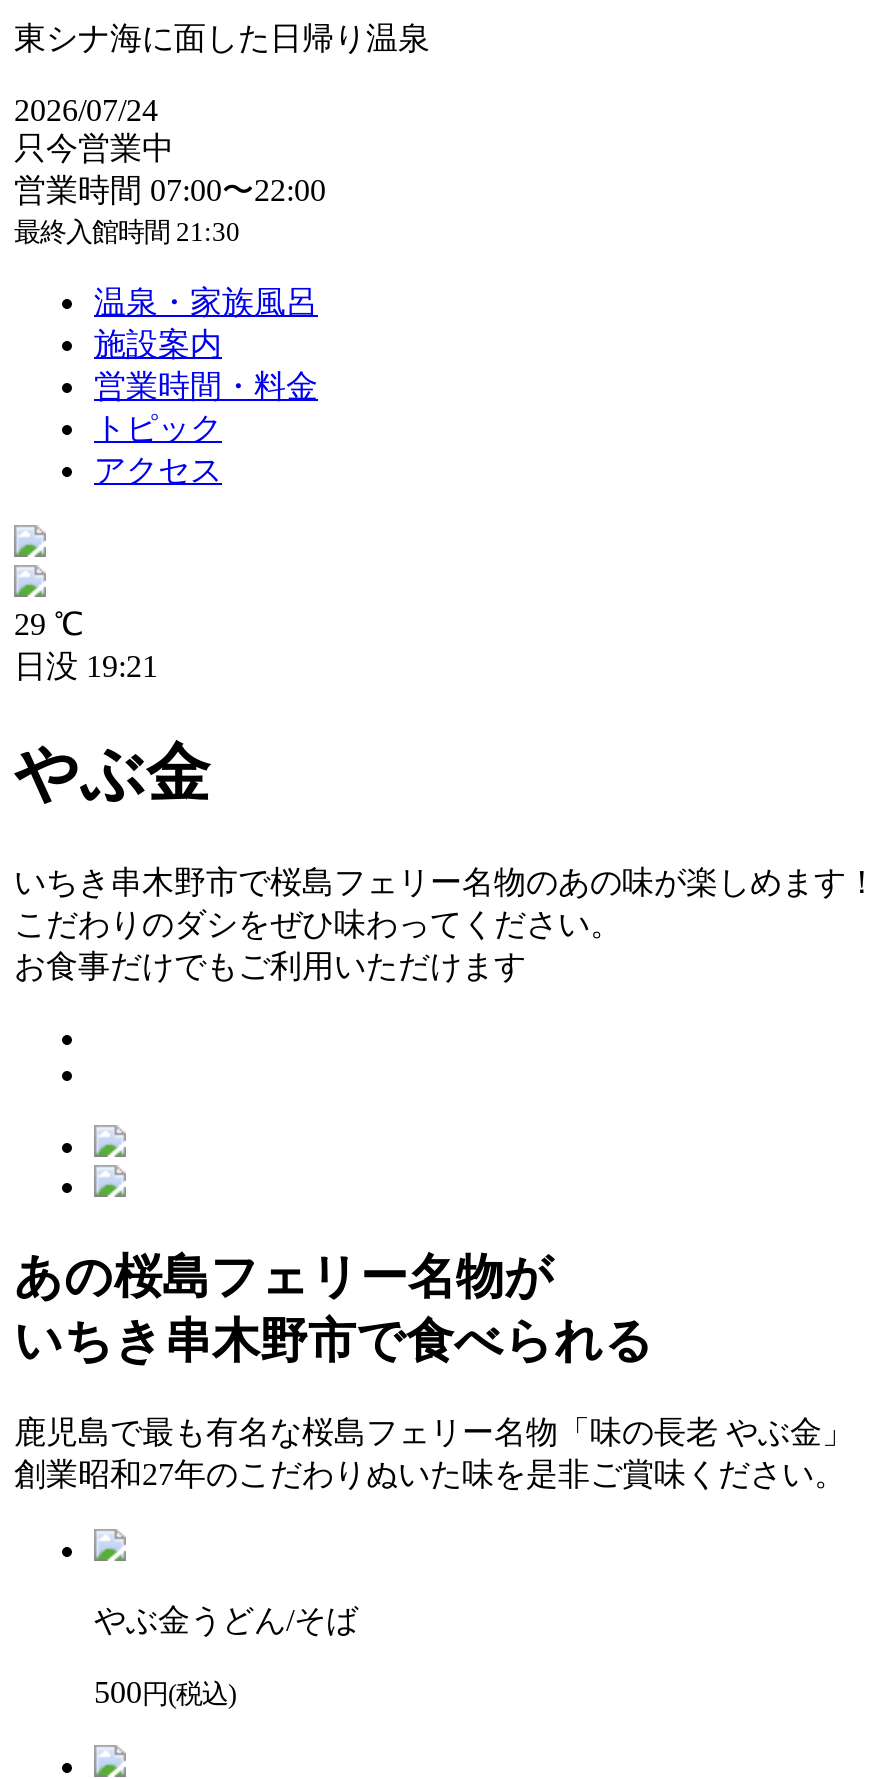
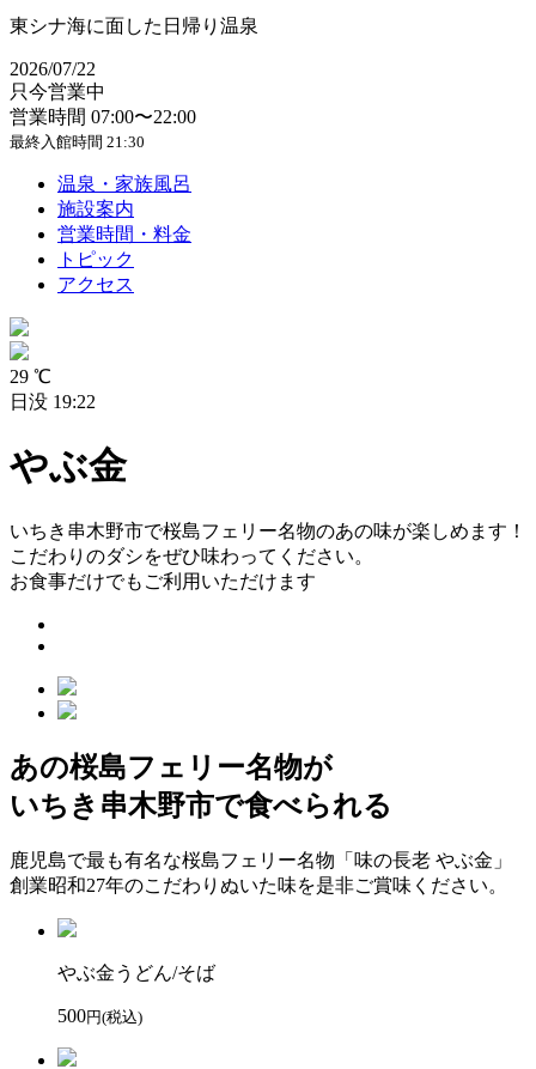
- 2026/07/24
+ 2026/07/22

- 日没 19:21
+ 日没 19:22
